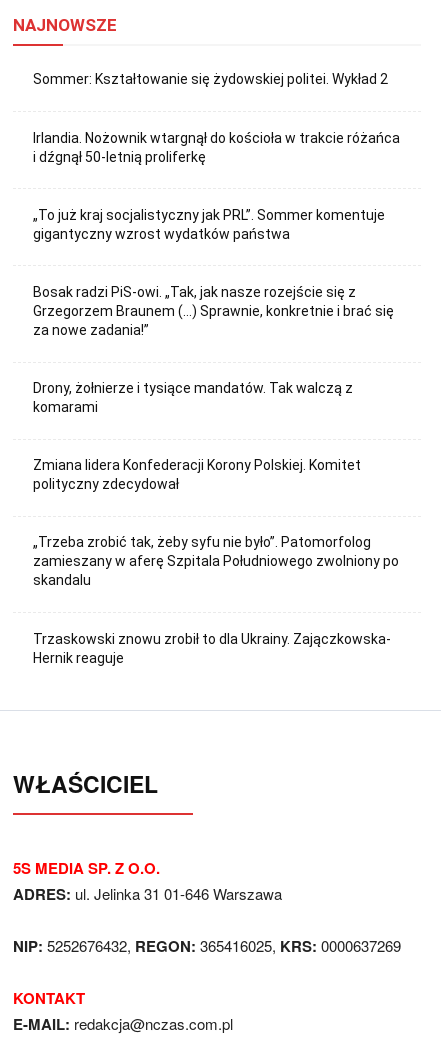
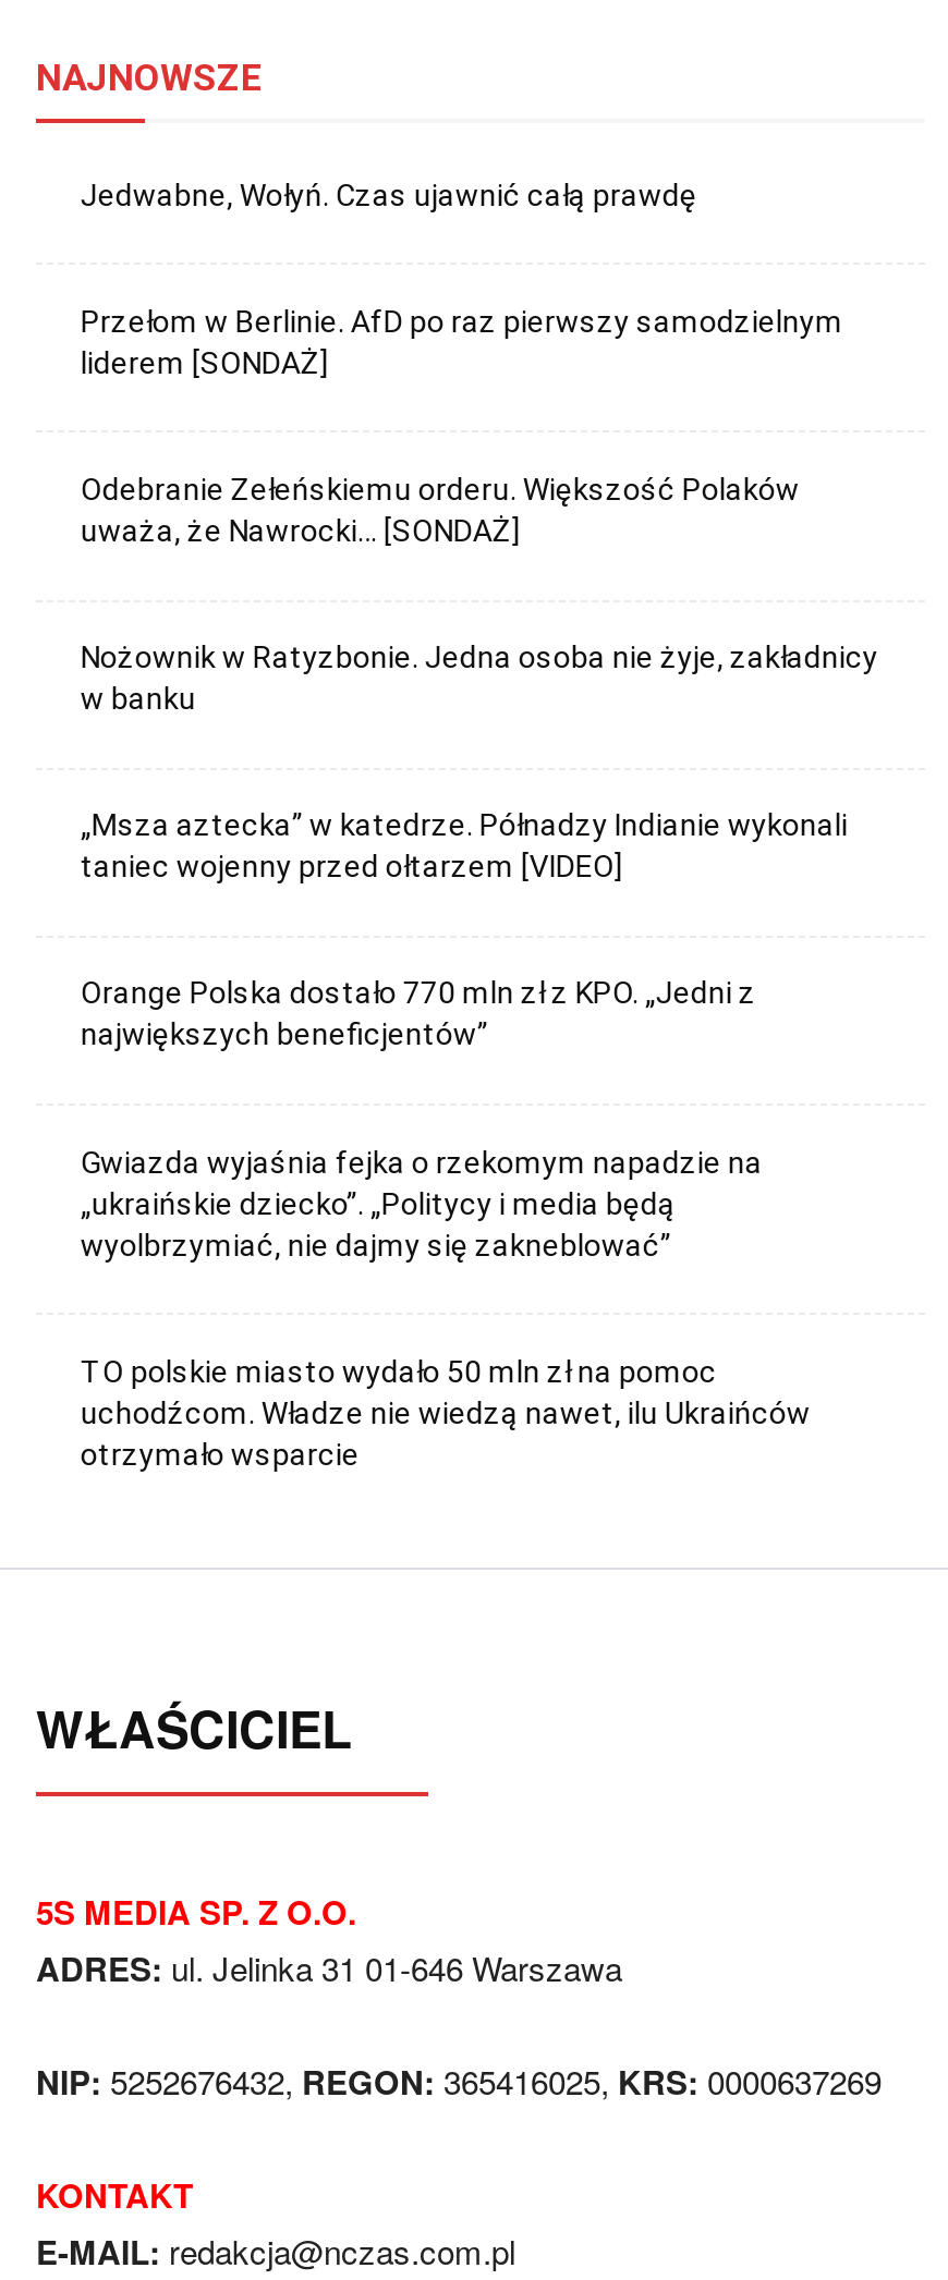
- Sommer: Kształtowanie się żydowskiej politei. Wykład 2
+ Jedwabne, Wołyń. Czas ujawnić całą prawdę

- Irlandia. Nożownik wtargnął do kościoła w trakcie różańca
- i dźgnął 50-letnią proliferkę
+ Przełom w Berlinie. AfD po raz pierwszy samodzielnym
+ liderem [SONDAŻ]

- „To już kraj socjalistyczny jak PRL”. Sommer komentuje
- gigantyczny wzrost wydatków państwa
+ Odebranie Zełeńskiemu orderu. Większość Polaków
+ uważa, że Nawrocki… [SONDAŻ]

- Bosak radzi PiS-owi. „Tak, jak nasze rozejście się z
- Grzegorzem Braunem (…) Sprawnie, konkretnie i brać się
- za nowe zadania!”
+ Nożownik w Ratyzbonie. Jedna osoba nie żyje, zakładnicy
+ w banku

- Drony, żołnierze i tysiące mandatów. Tak walczą z
- komarami
+ „Msza aztecka” w katedrze. Półnadzy Indianie wykonali
+ taniec wojenny przed ołtarzem [VIDEO]

- Zmiana lidera Konfederacji Korony Polskiej. Komitet
- polityczny zdecydował
+ Orange Polska dostało 770 mln zł z KPO. „Jedni z
+ największych beneficjentów”

- „Trzeba zrobić tak, żeby syfu nie było”. Patomorfolog
- zamieszany w aferę Szpitala Południowego zwolniony po
- skandalu
+ Gwiazda wyjaśnia fejka o rzekomym napadzie na
+ „ukraińskie dziecko”. „Politycy i media będą
+ wyolbrzymiać, nie dajmy się zakneblować”

- Trzaskowski znowu zrobił to dla Ukrainy. Zajączkowska-
- Hernik reaguje
+ TO polskie miasto wydało 50 mln zł na pomoc
+ uchodźcom. Władze nie wiedzą nawet, ilu Ukraińców
+ otrzymało wsparcie
